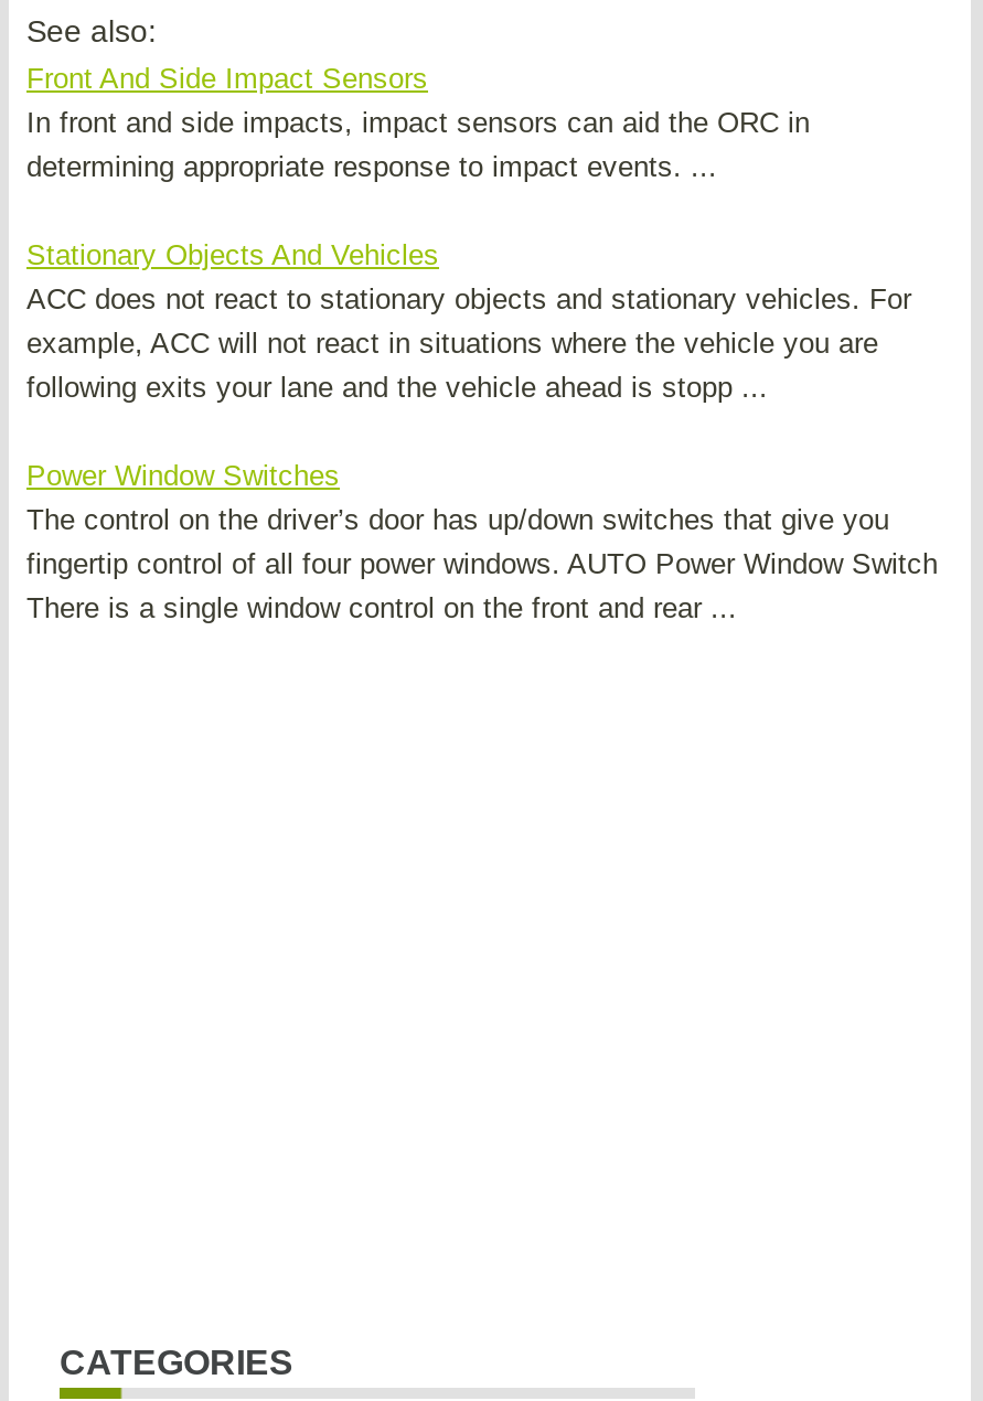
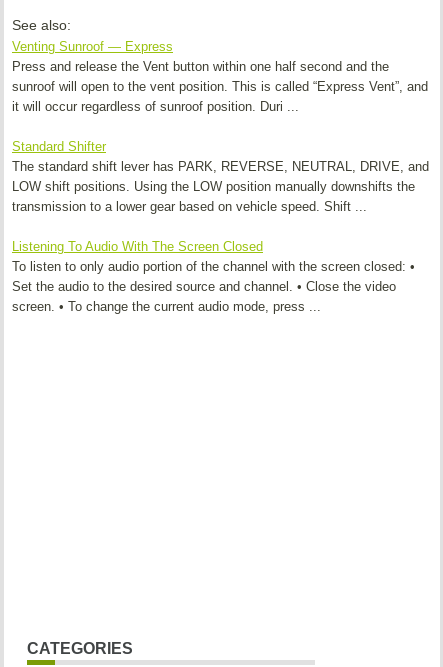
- Front And Side Impact Sensors
- In front and side impacts, impact sensors can aid the ORC in
- determining appropriate response to impact events. ...
+ Venting Sunroof — Express
+ Press and release the Vent button within one half second and the
+ sunroof will open to the vent position. This is called “Express Vent”, and
+ it will occur regardless of sunroof position. Duri ...

- Stationary Objects And Vehicles
- ACC does not react to stationary objects and stationary vehicles. For
- example, ACC will not react in situations where the vehicle you are
- following exits your lane and the vehicle ahead is stopp ...
+ Standard Shifter
+ The standard shift lever has PARK, REVERSE, NEUTRAL, DRIVE, and
+ LOW shift positions. Using the LOW position manually downshifts the
+ transmission to a lower gear based on vehicle speed. Shift ...

- Power Window Switches
- The control on the driver’s door has up/down switches that give you
- fingertip control of all four power windows. AUTO Power Window Switch
- There is a single window control on the front and rear ...
+ Listening To Audio With The Screen Closed
+ To listen to only audio portion of the channel with the screen closed: •
+ Set the audio to the desired source and channel. • Close the video
+ screen. • To change the current audio mode, press ...
